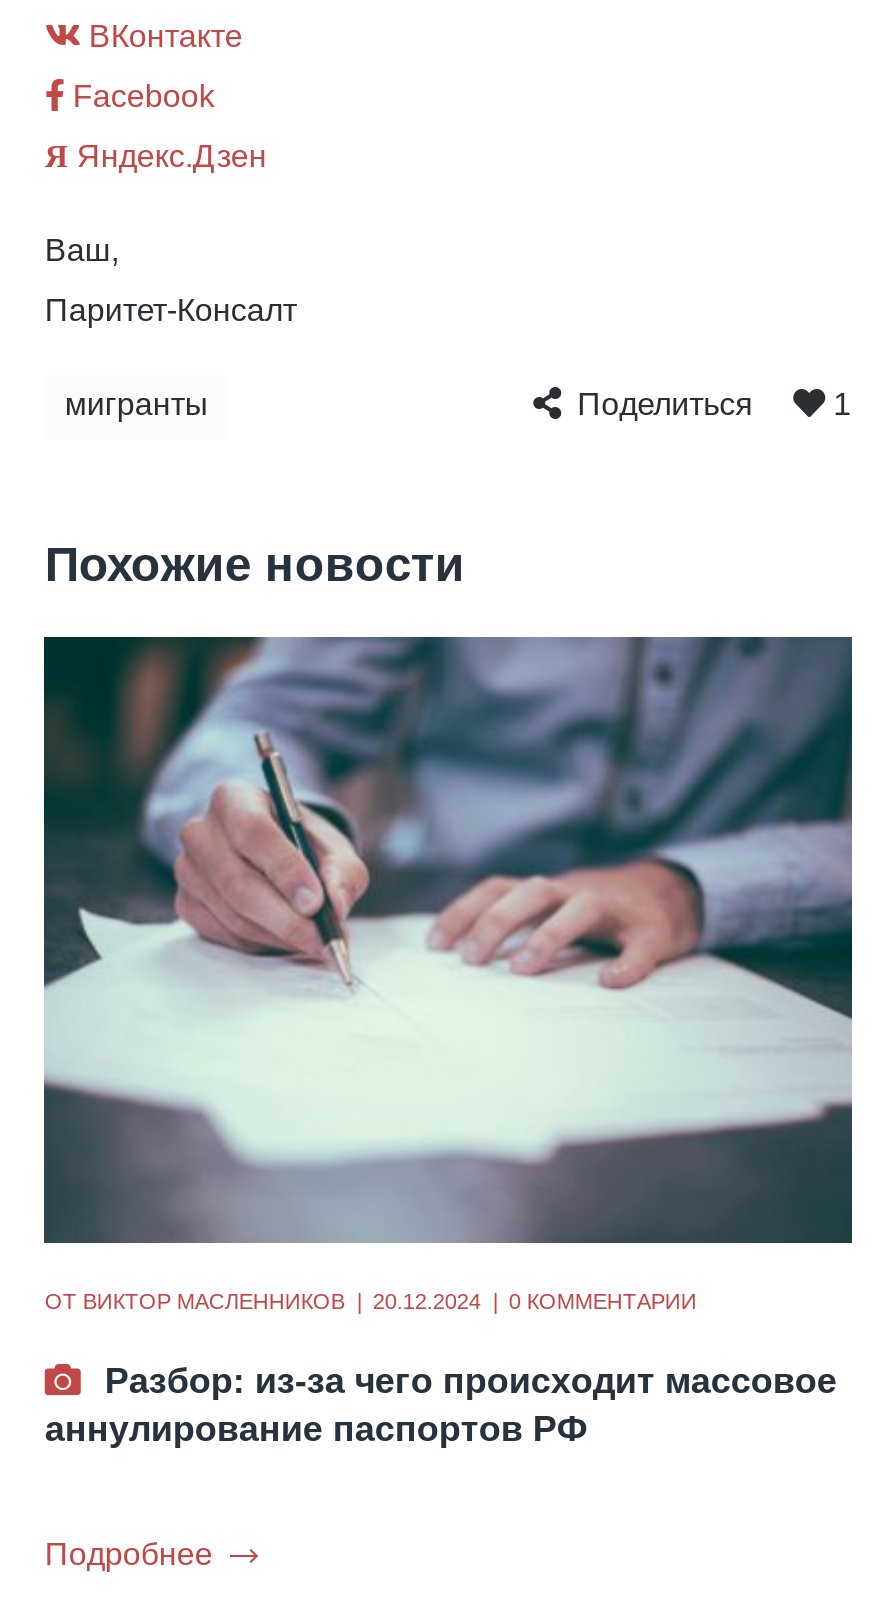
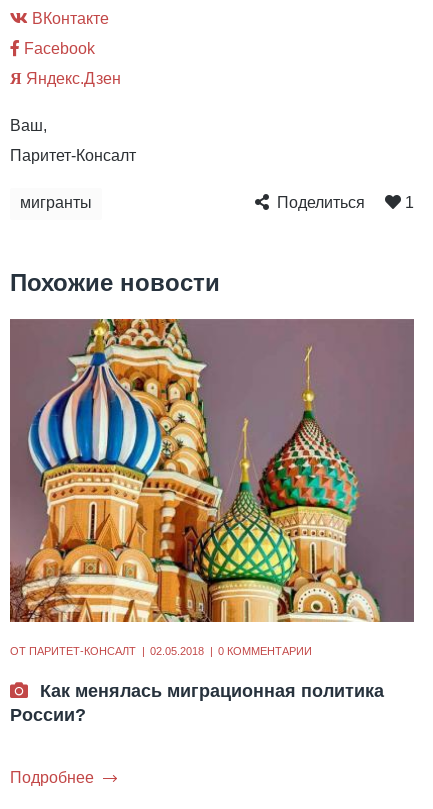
- [image]
- ОТ ВИКТОР МАСЛЕННИКОВ
- 20.12.2024
+ [image]
+ ОТ ПАРИТЕТ-КОНСАЛТ
+ 02.05.2018

- Разбор: из-за чего происходит массовое
- аннулирование паспортов РФ
+ Как менялась миграционная политика
+ России?
